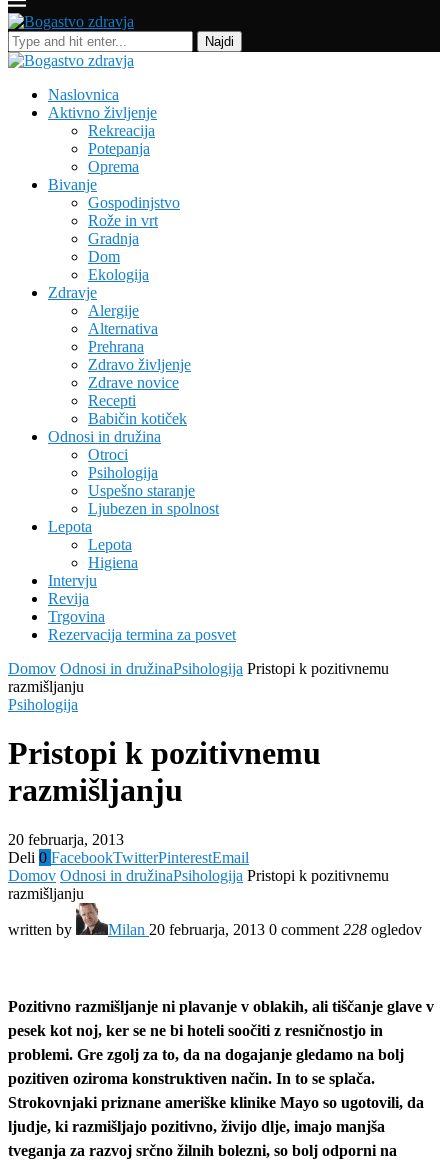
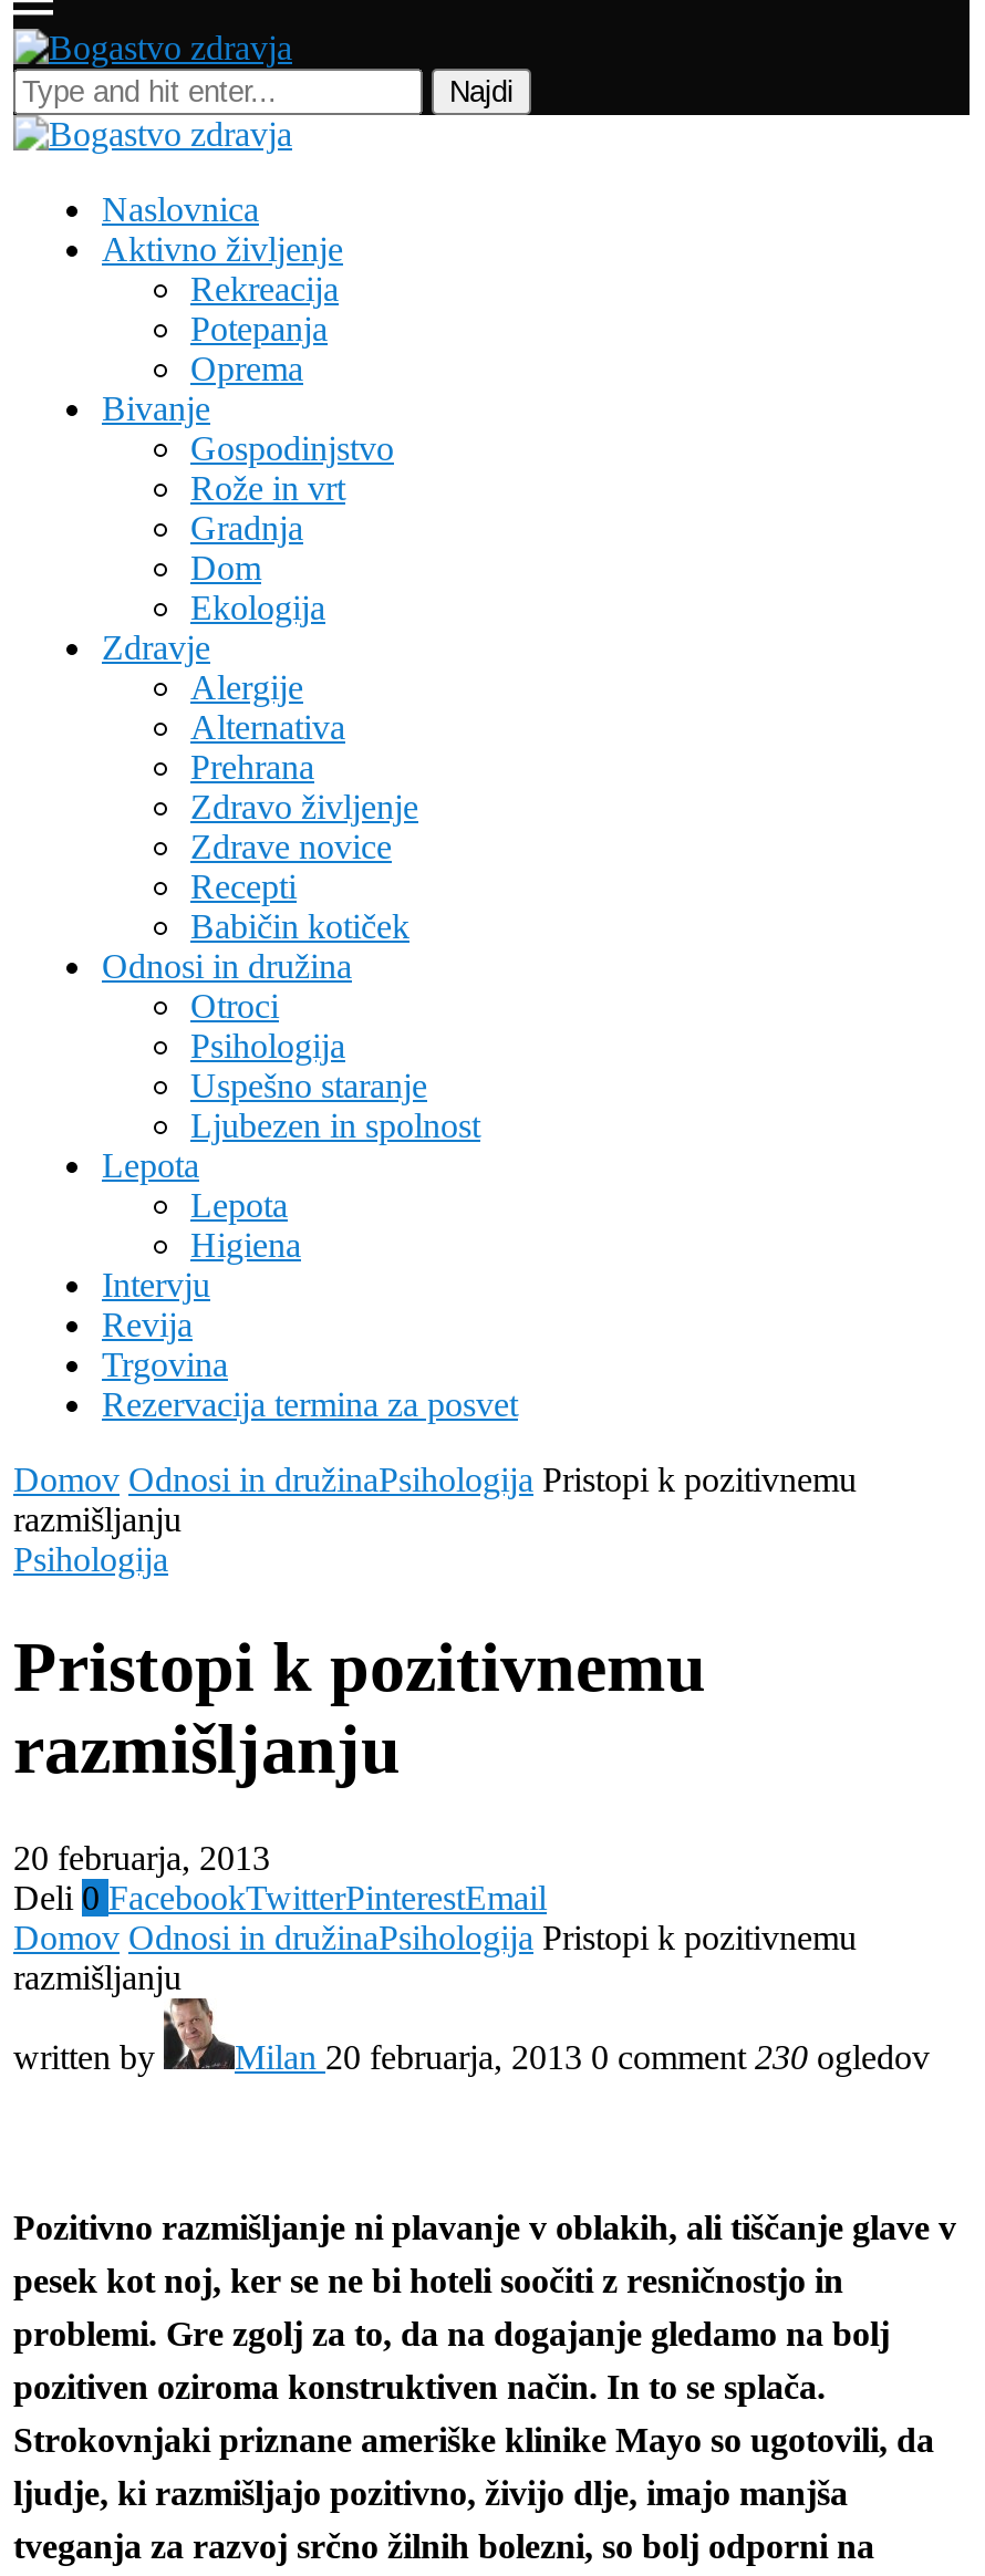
- Milan 20 februarja, 2013 0 comment 228 ogledov
+ Milan 20 februarja, 2013 0 comment 230 ogledov
